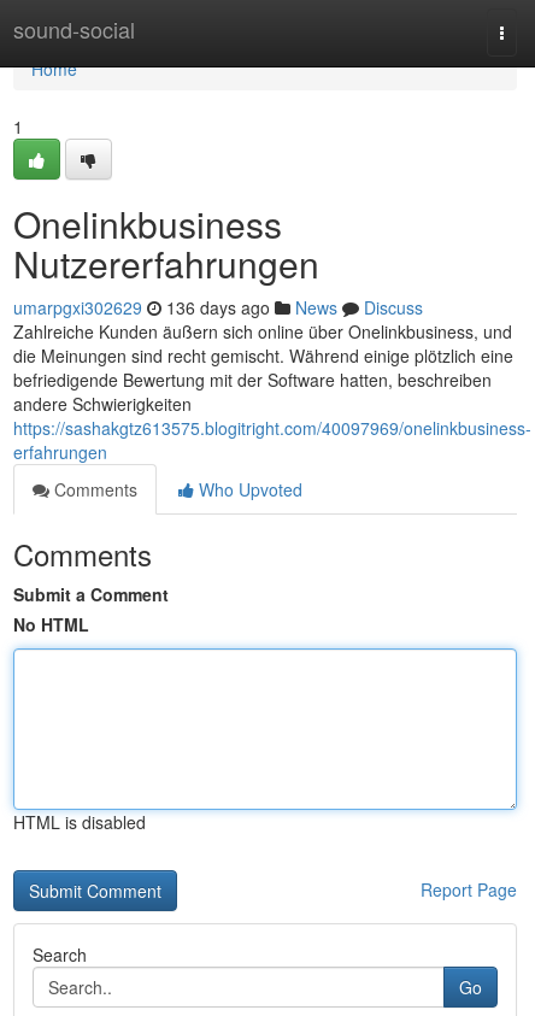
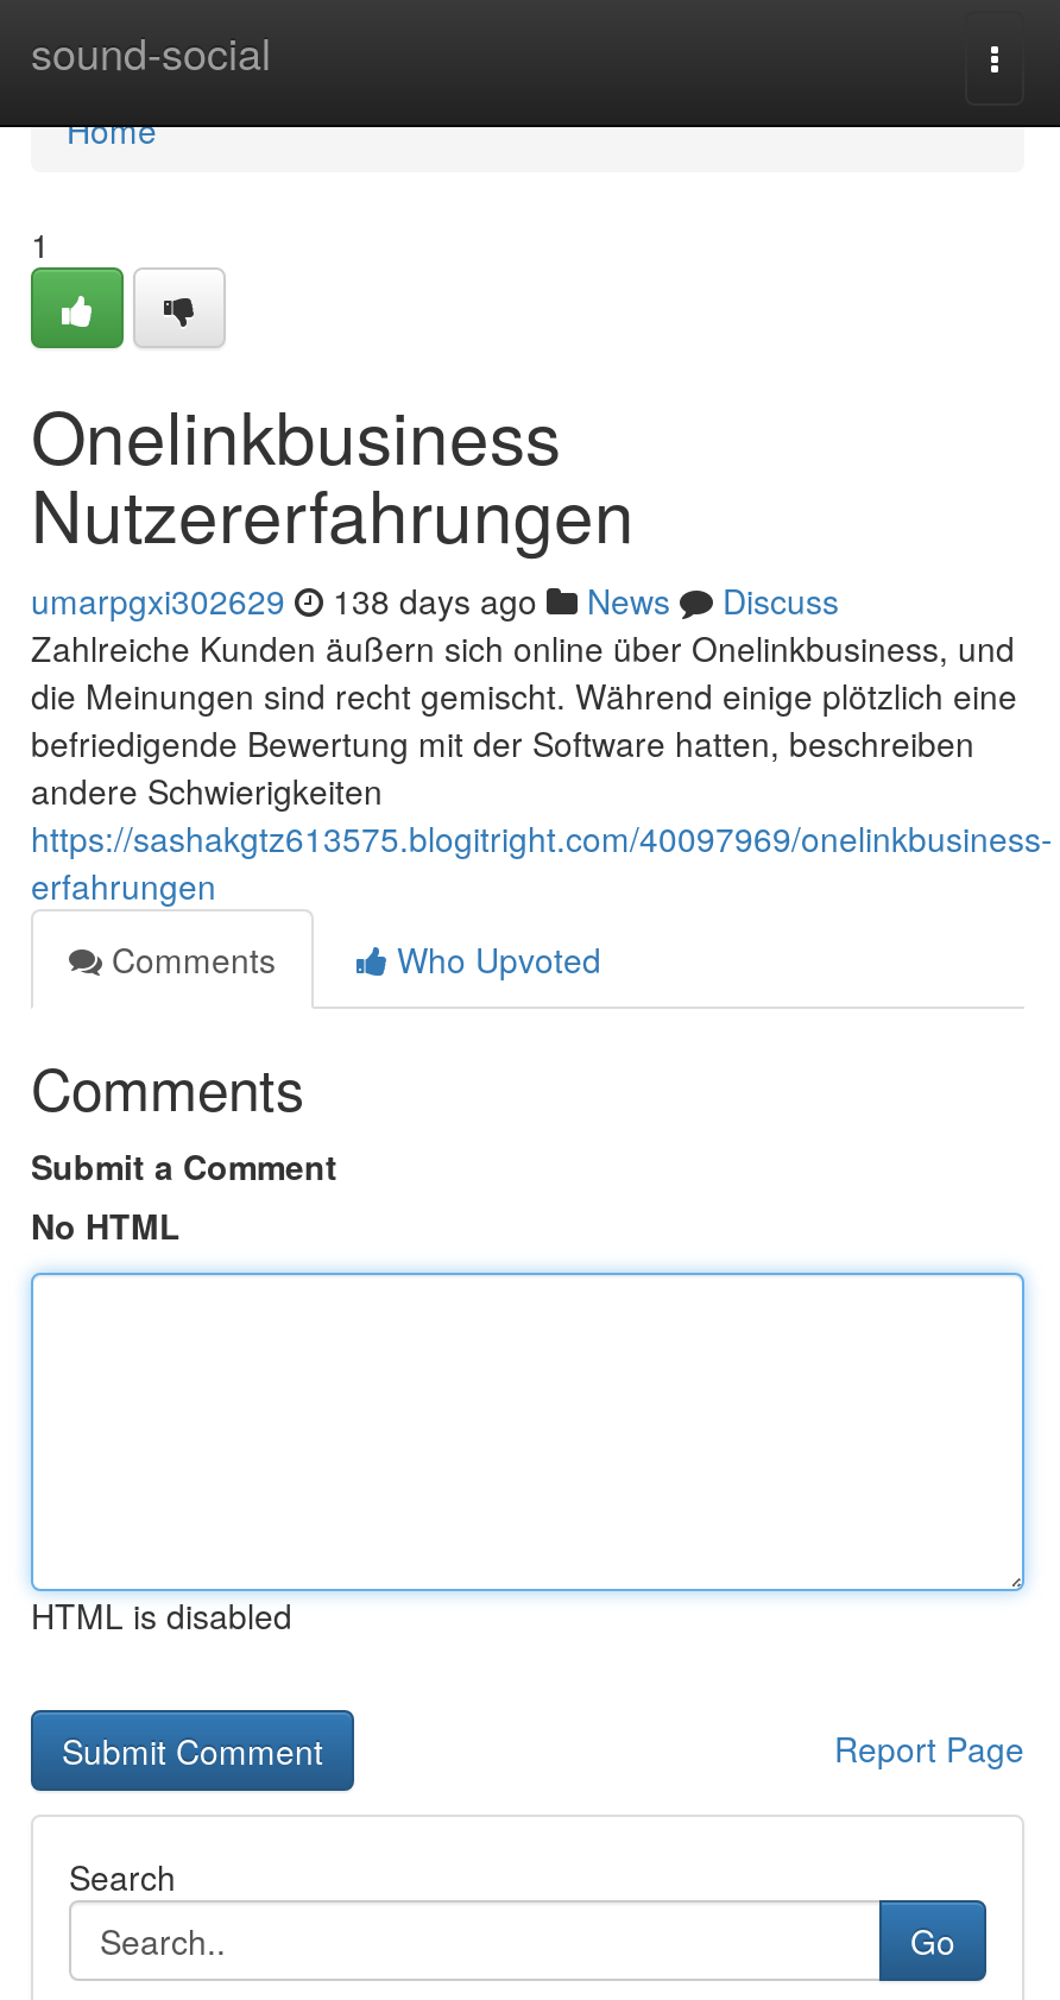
- umarpgxi302629 136 days ago News Discuss
+ umarpgxi302629 138 days ago News Discuss
